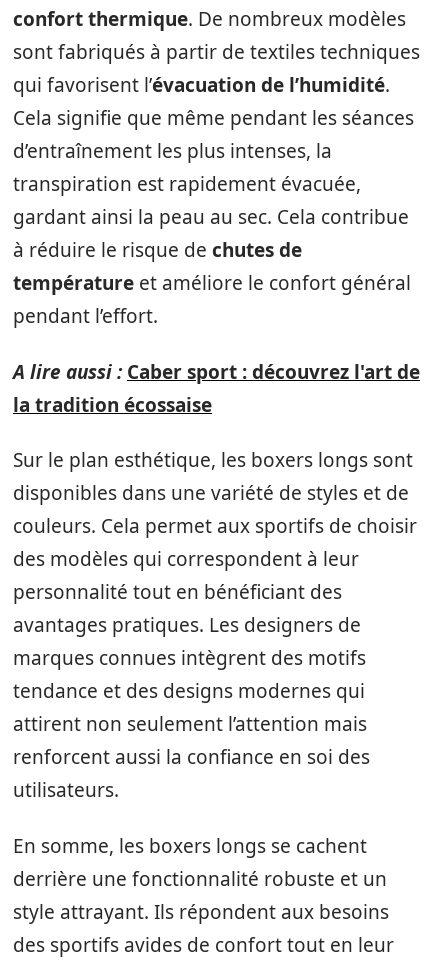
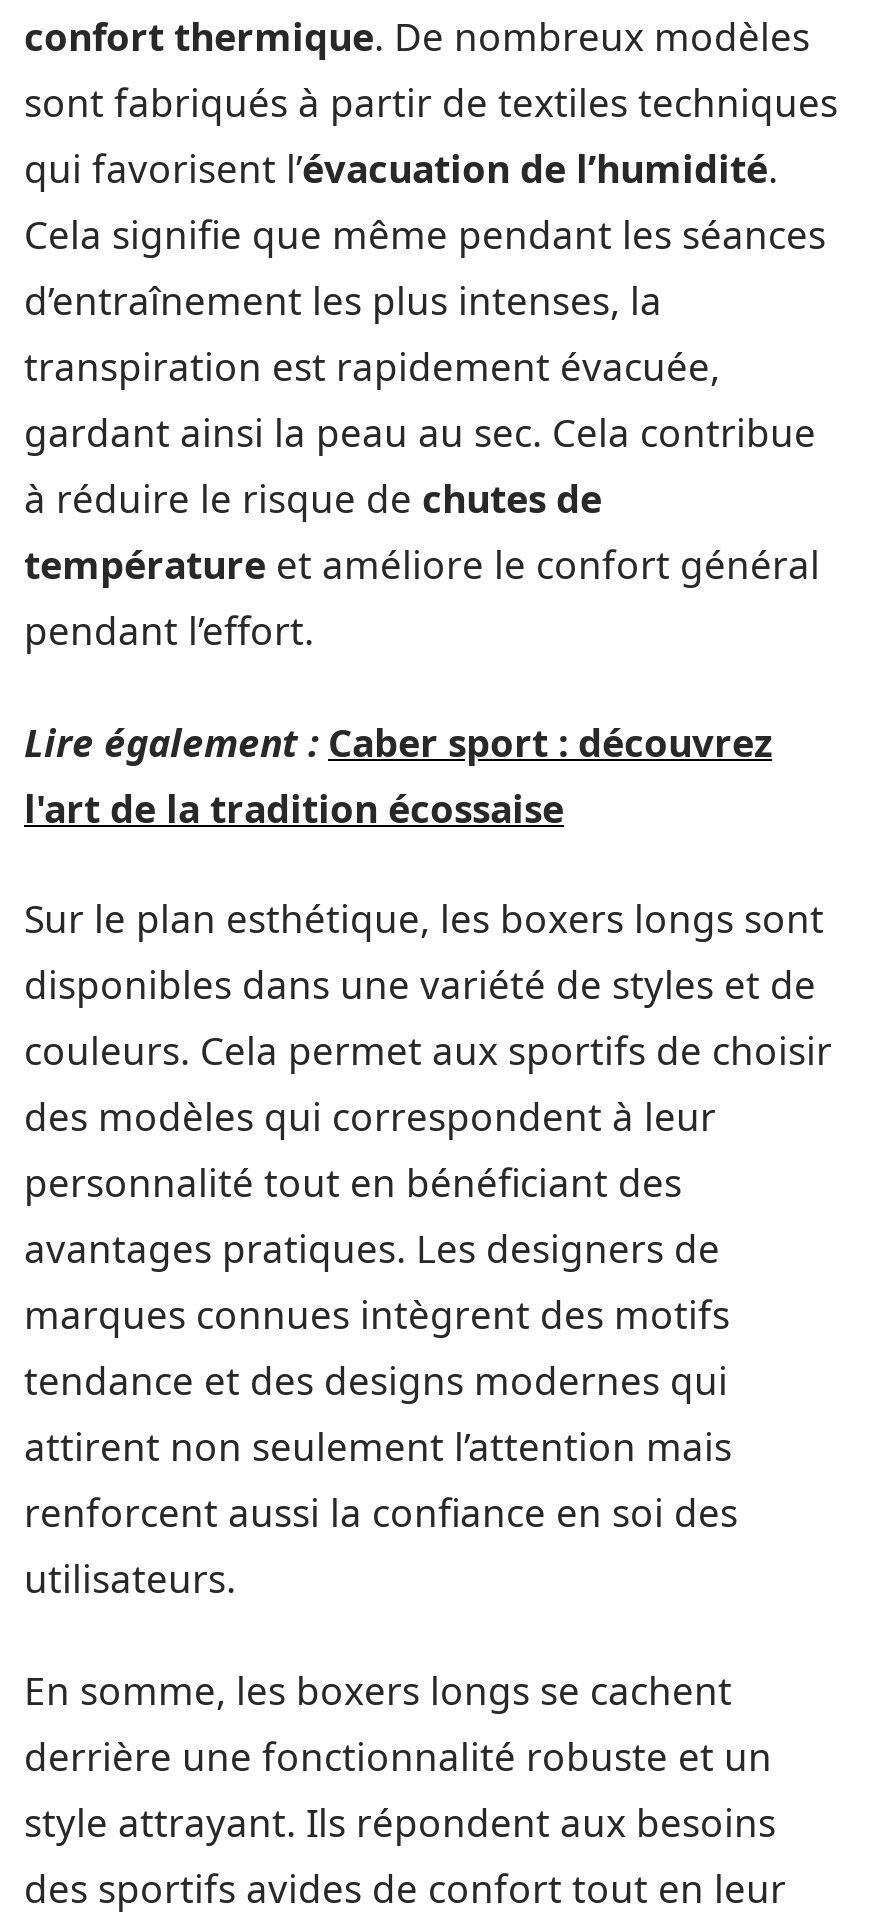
- A lire aussi : Caber sport : découvrez l'art de
- la tradition écossaise
+ Lire également : Caber sport : découvrez
+ l'art de la tradition écossaise
